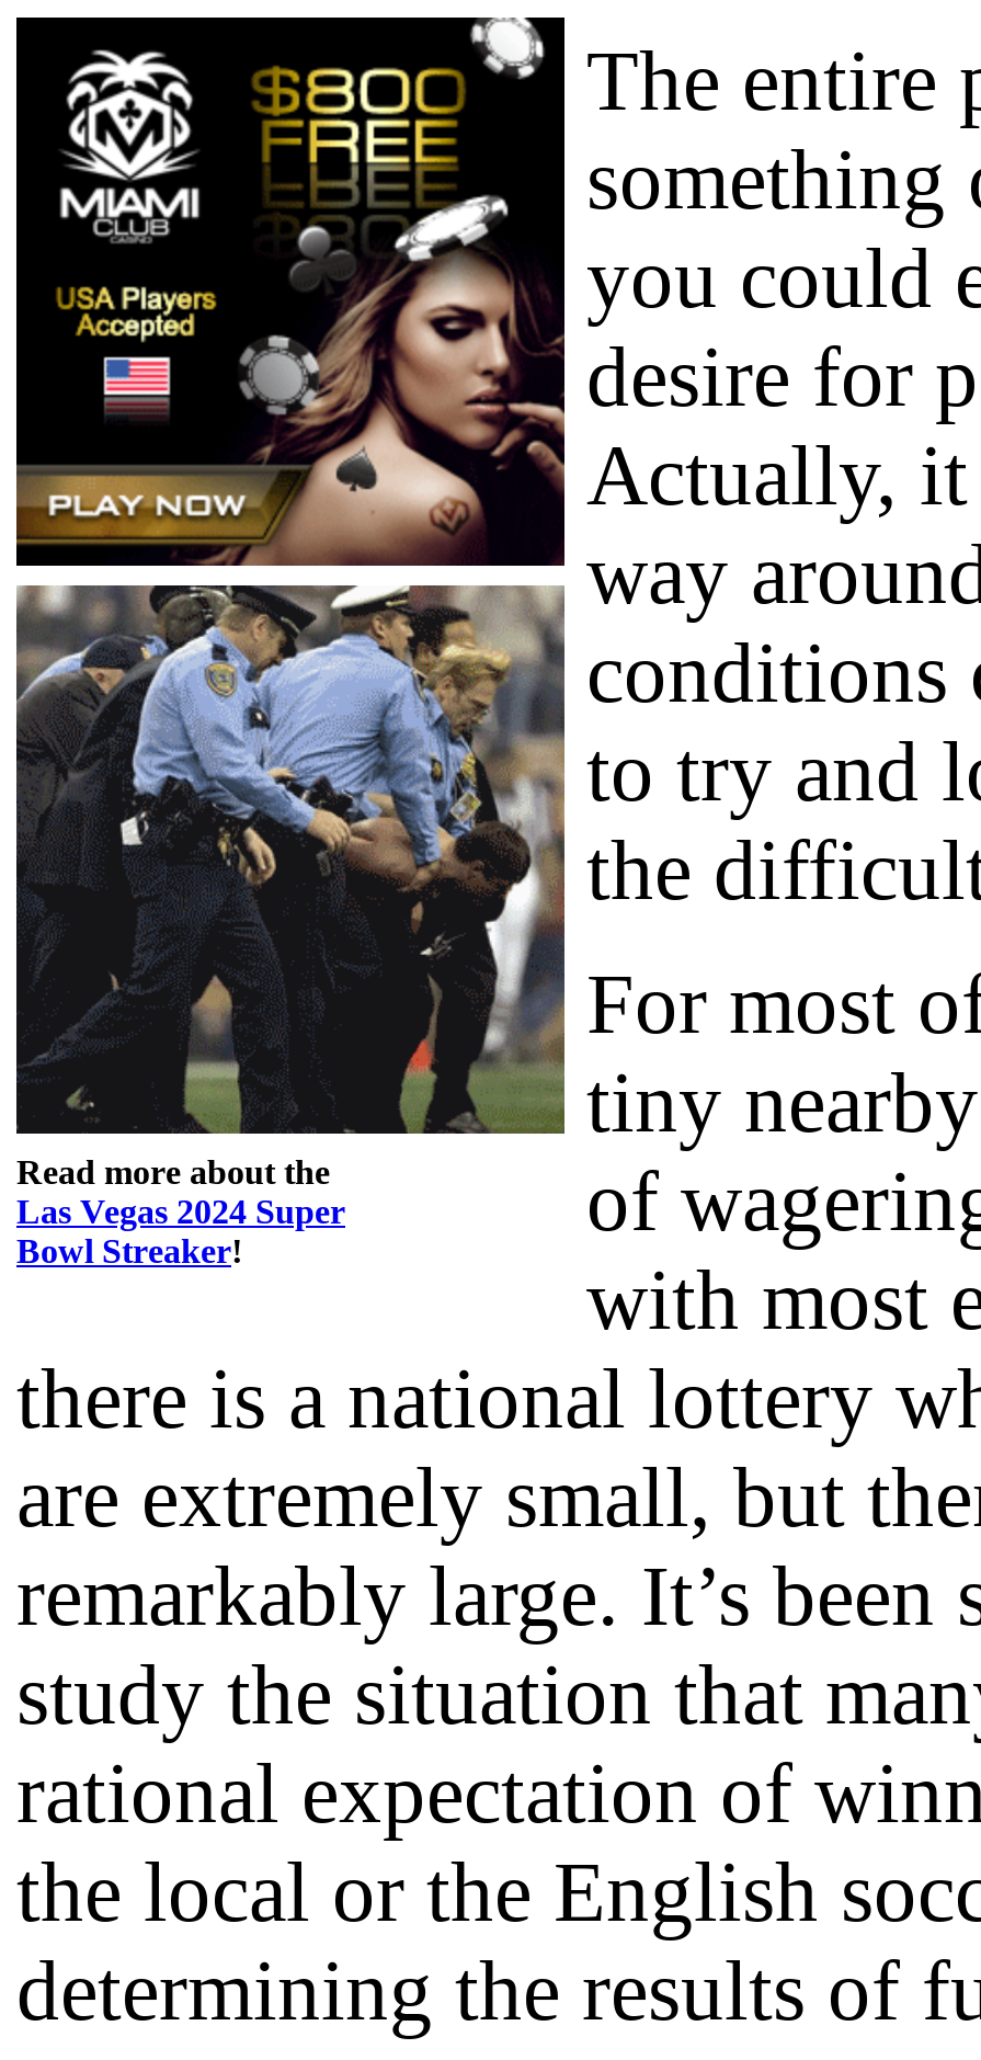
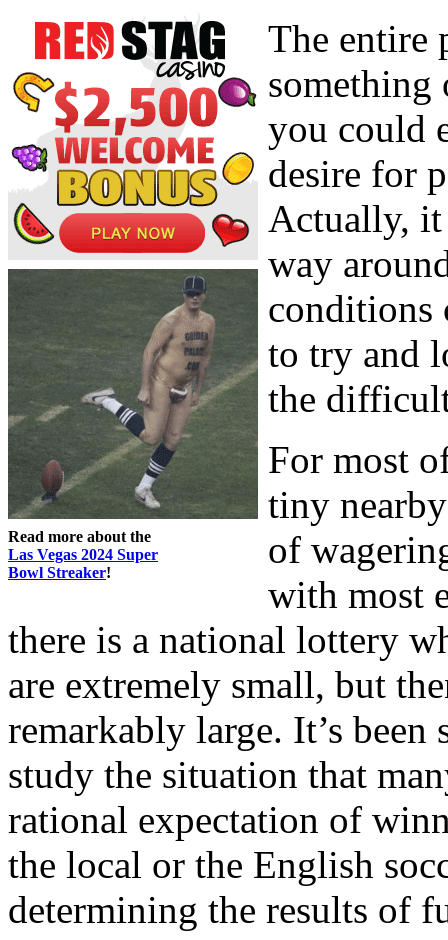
- [image]
+ [image]

- [image]
+ [image]
